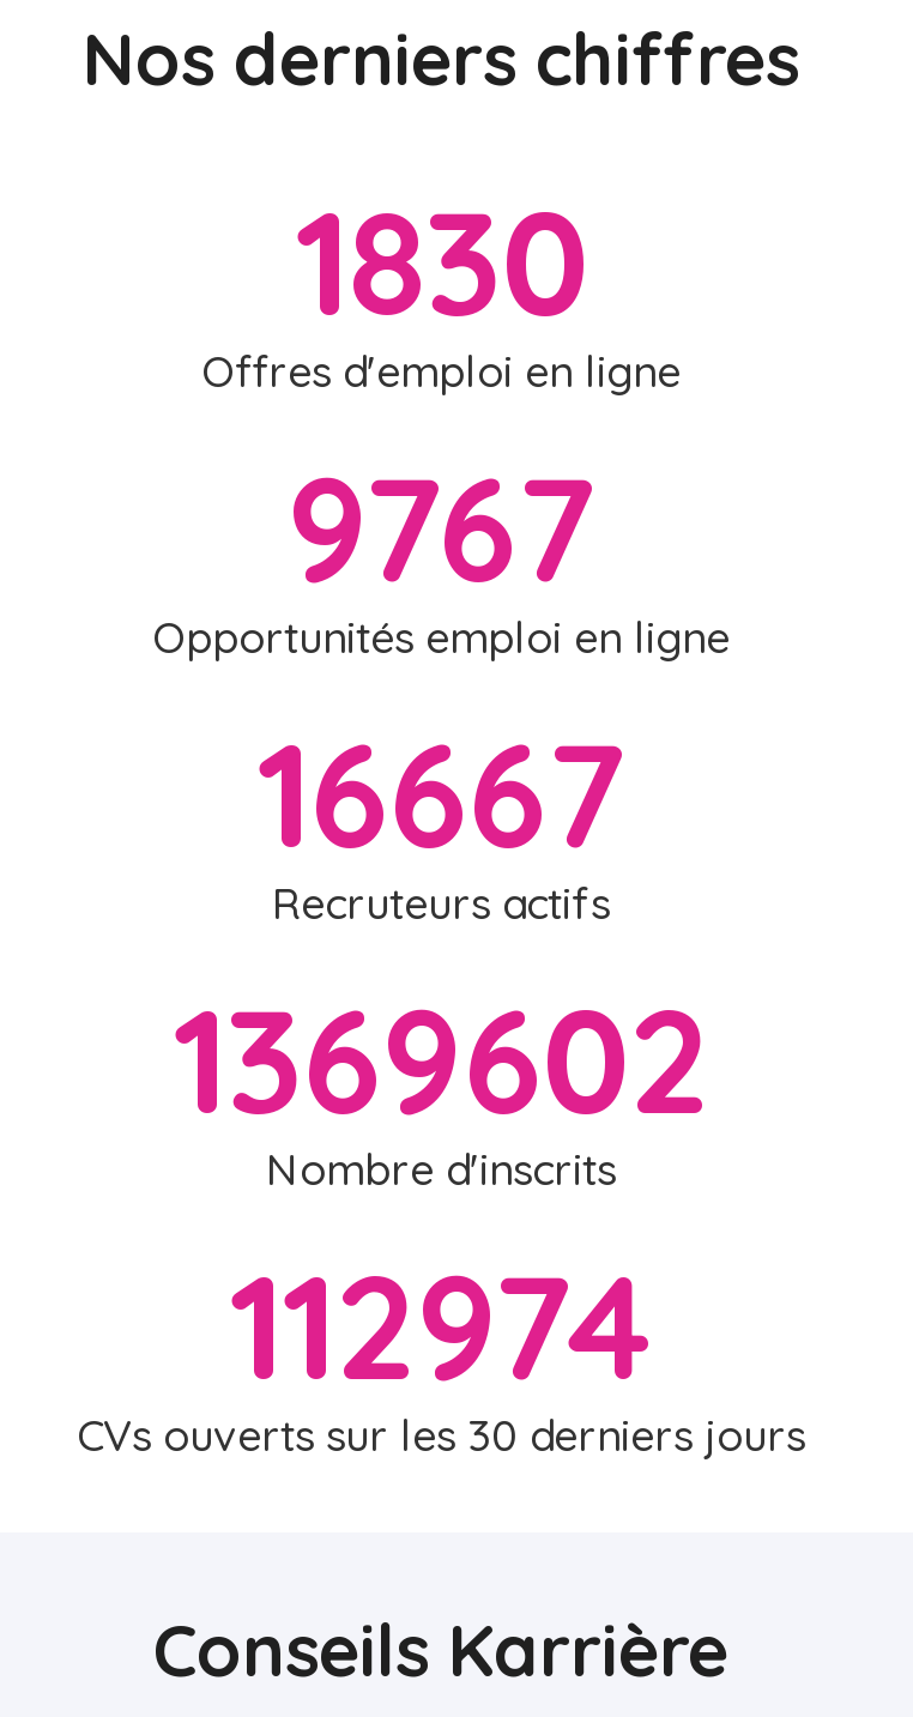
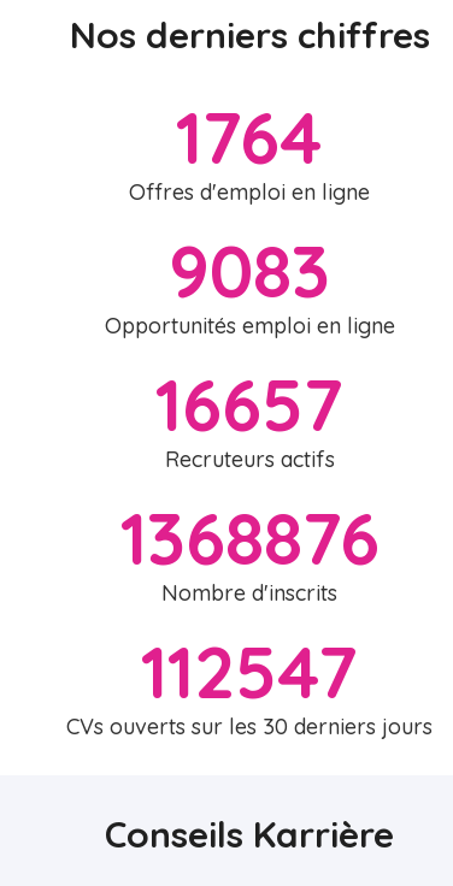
- 1830
+ 1764

- 9767
+ 9083

- 16667
+ 16657

- 1369602
+ 1368876

- 112974
+ 112547
